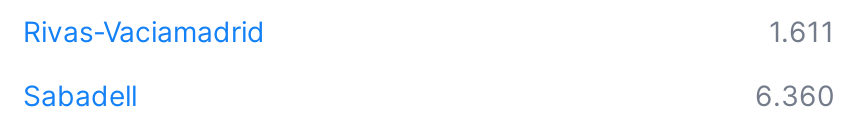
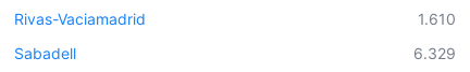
- 1.611
+ 1.610

- 6.360
+ 6.329
